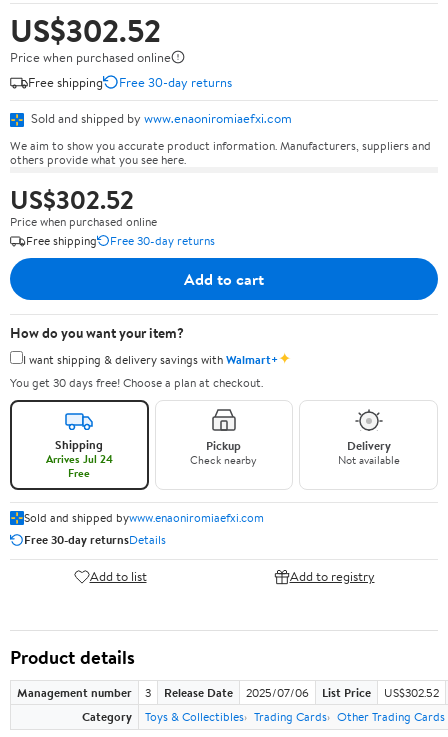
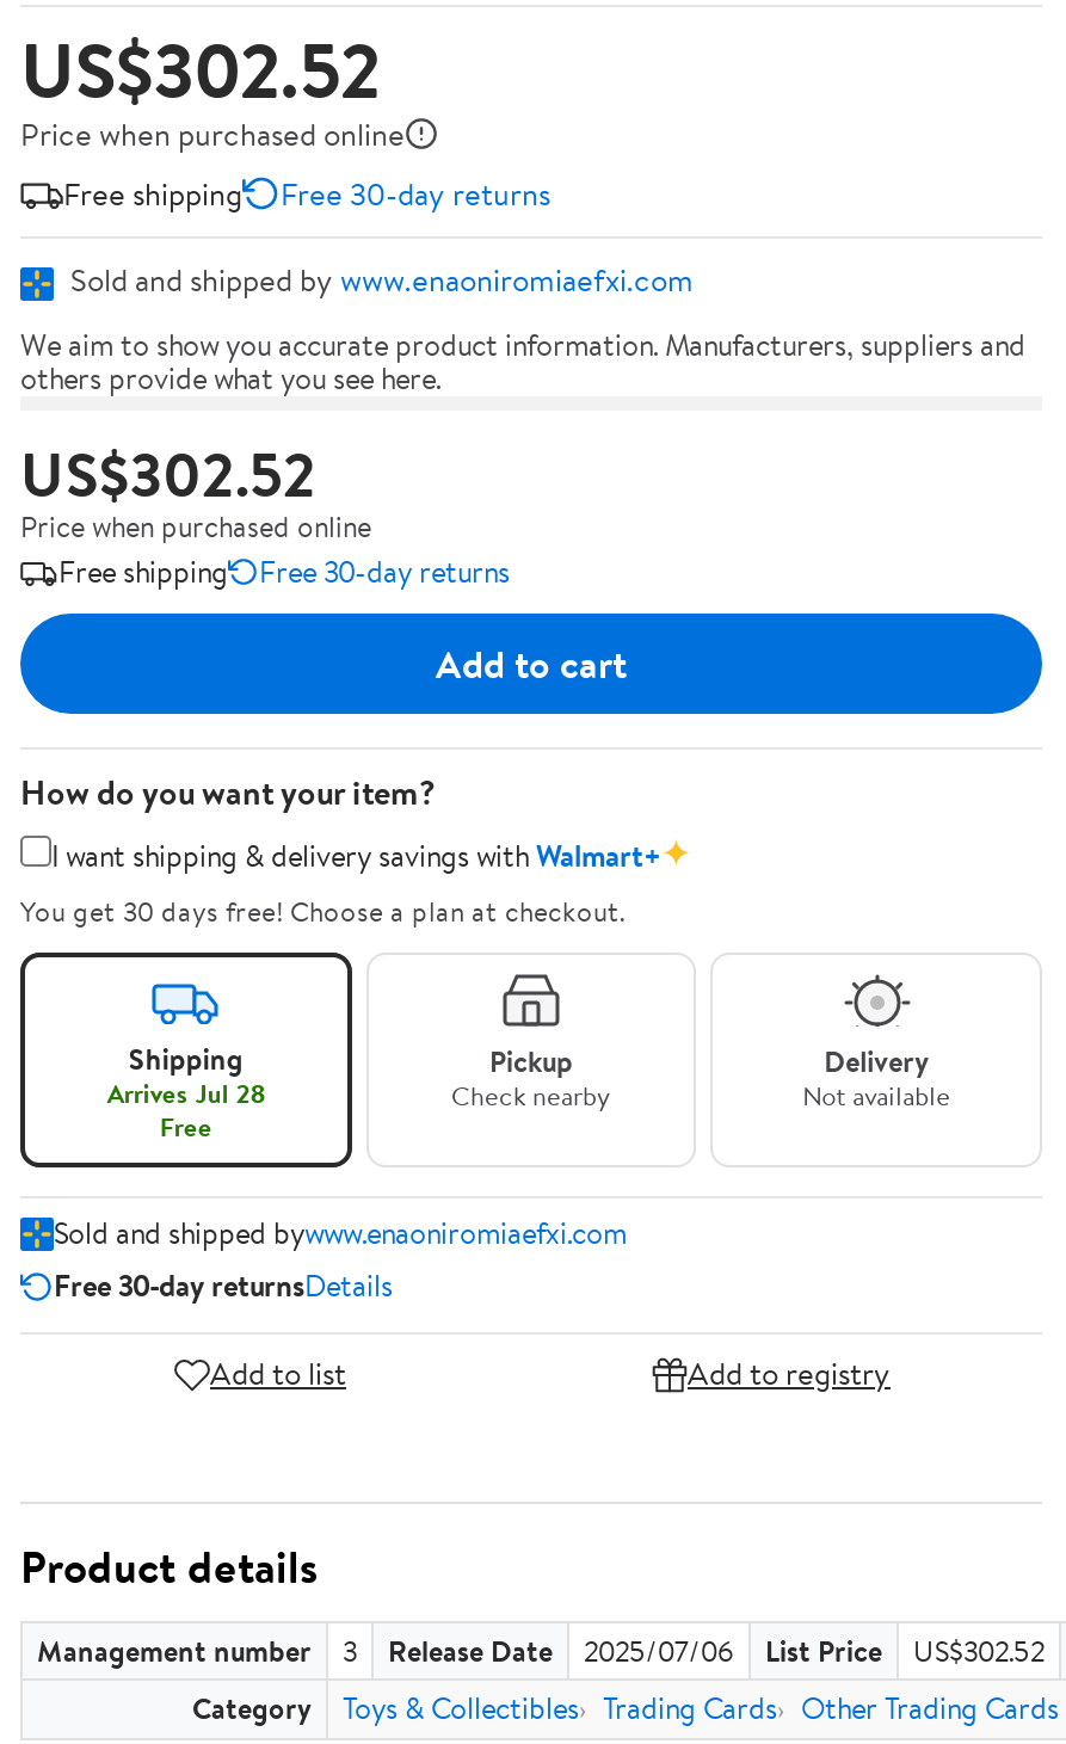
- Arrives Jul 24
+ Arrives Jul 28
